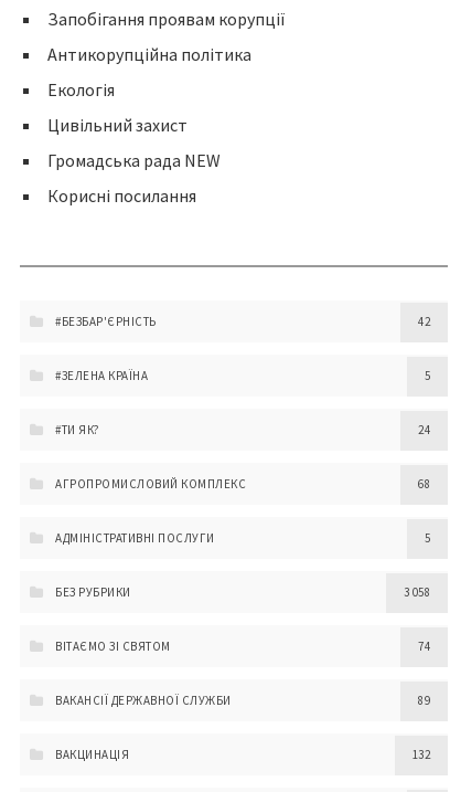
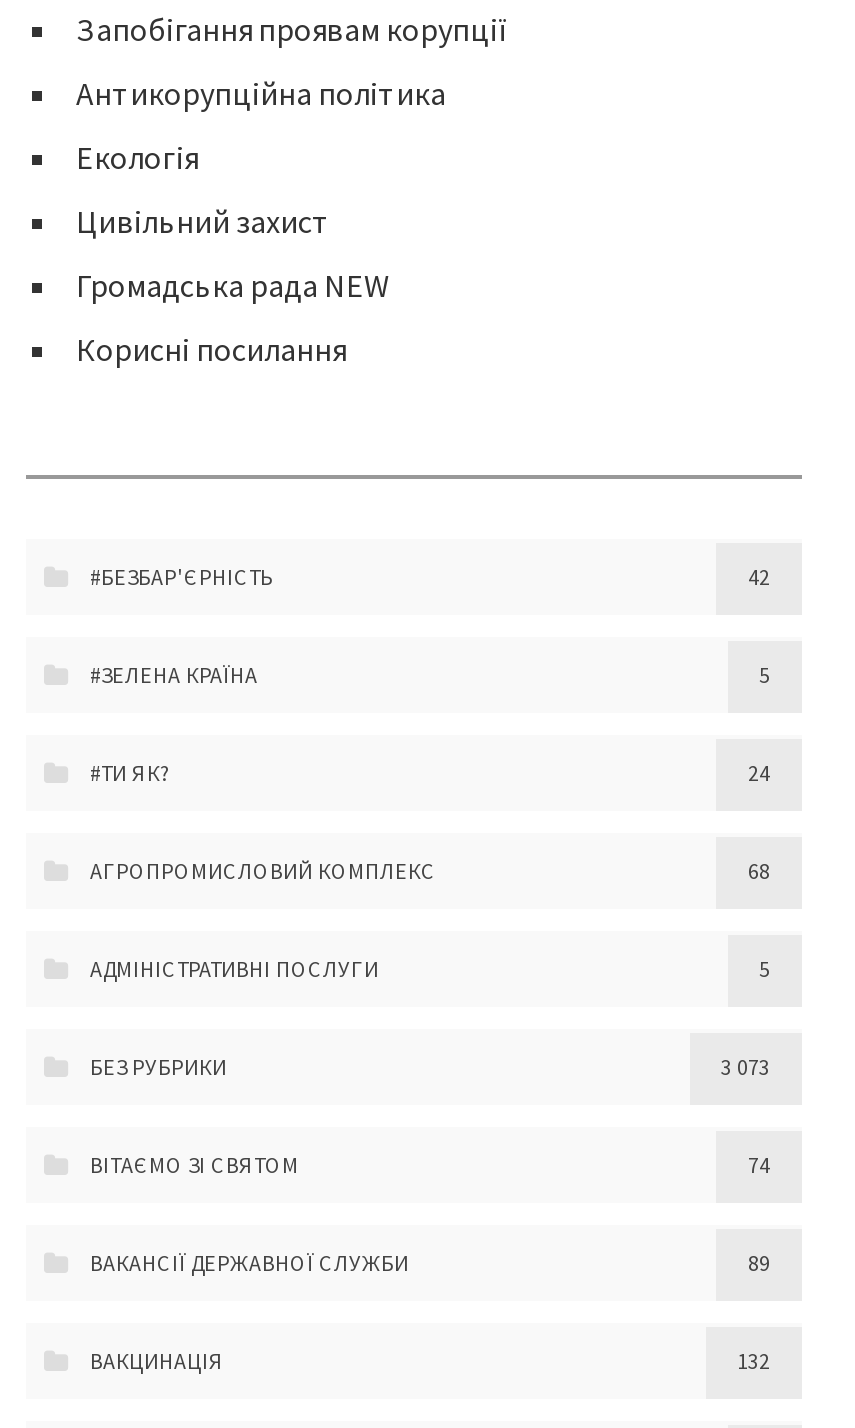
- 3 058
+ 3 073
